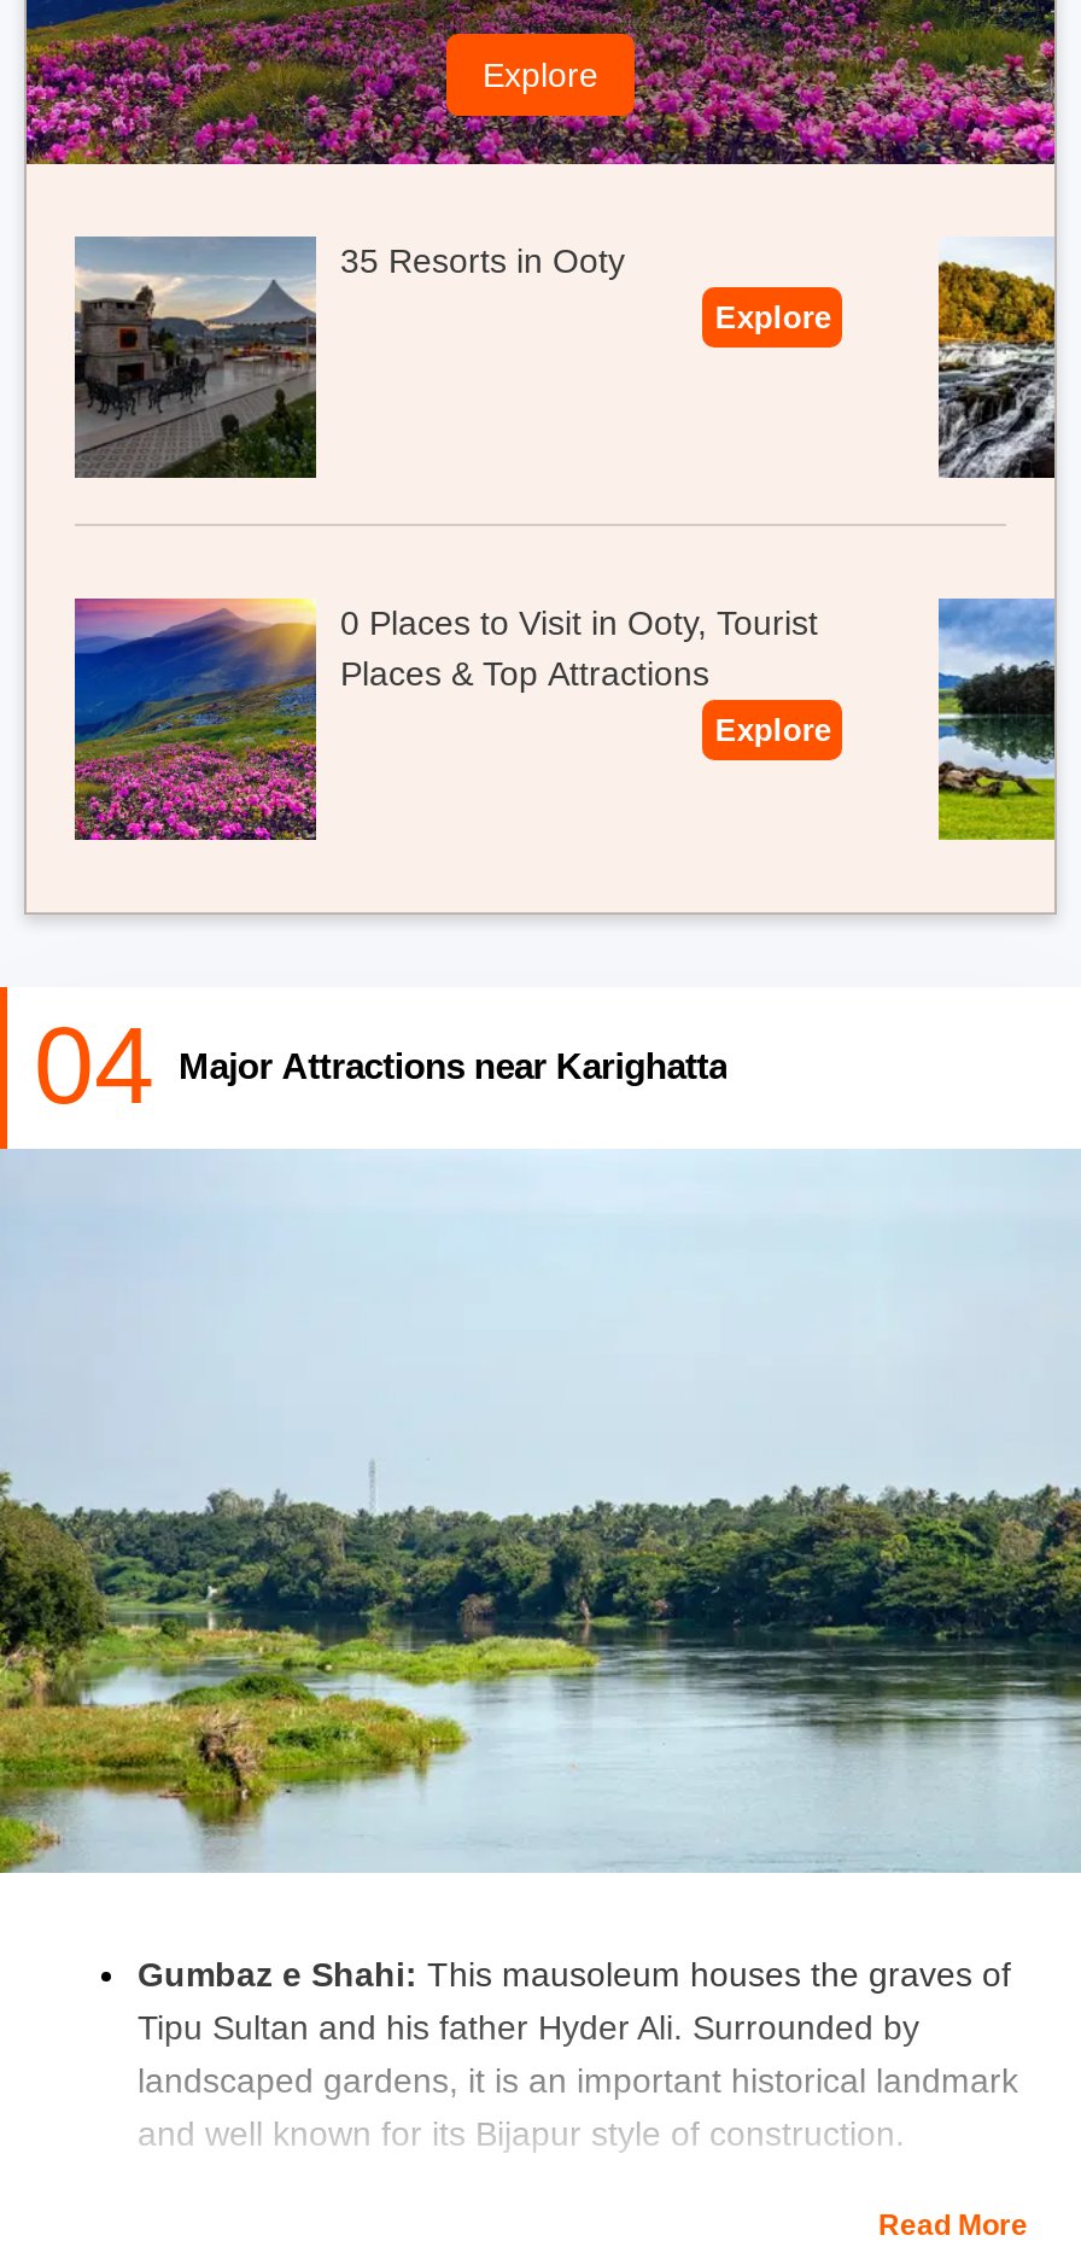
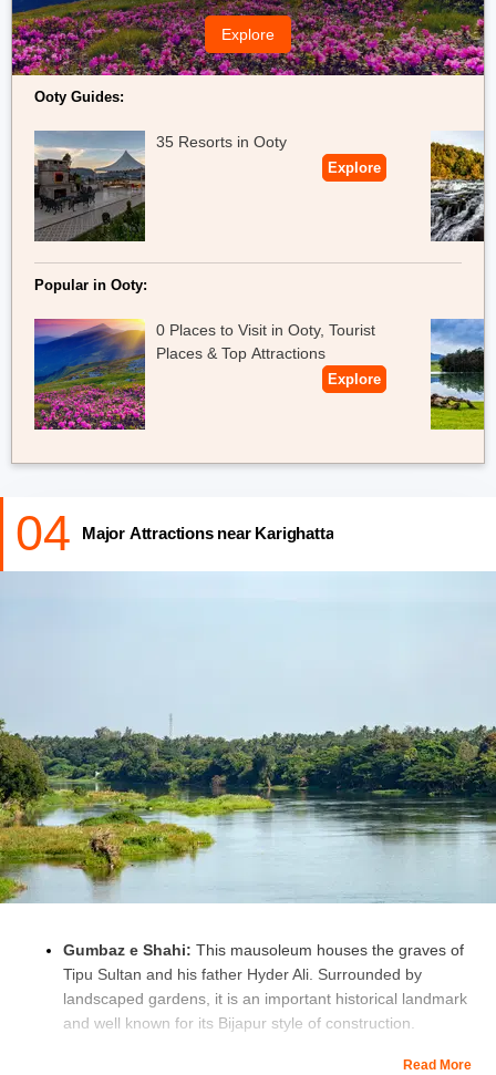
+ Ooty Guides:

+ Popular in Ooty:
